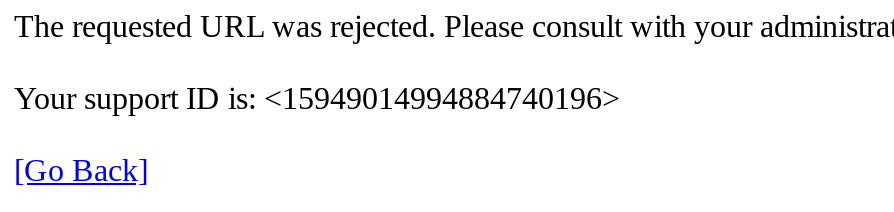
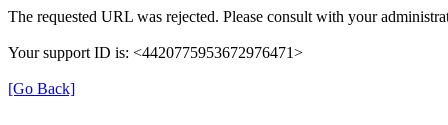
- Your support ID is: <15949014994884740196>
+ Your support ID is: <4420775953672976471>
